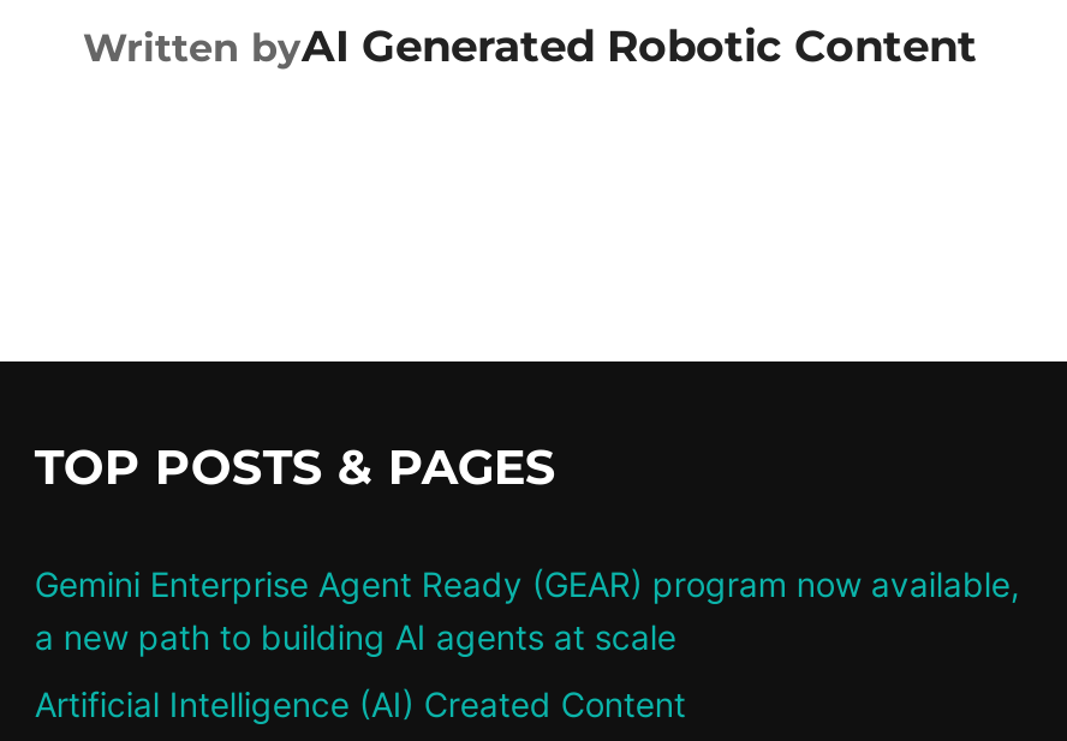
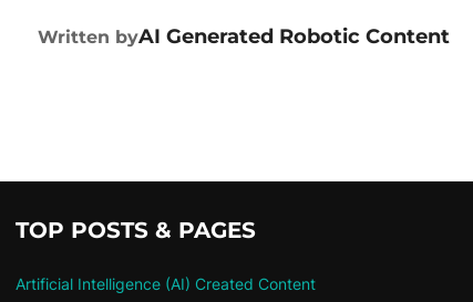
- Gemini Enterprise Agent Ready (GEAR) program now available,
- a new path to building AI agents at scale
